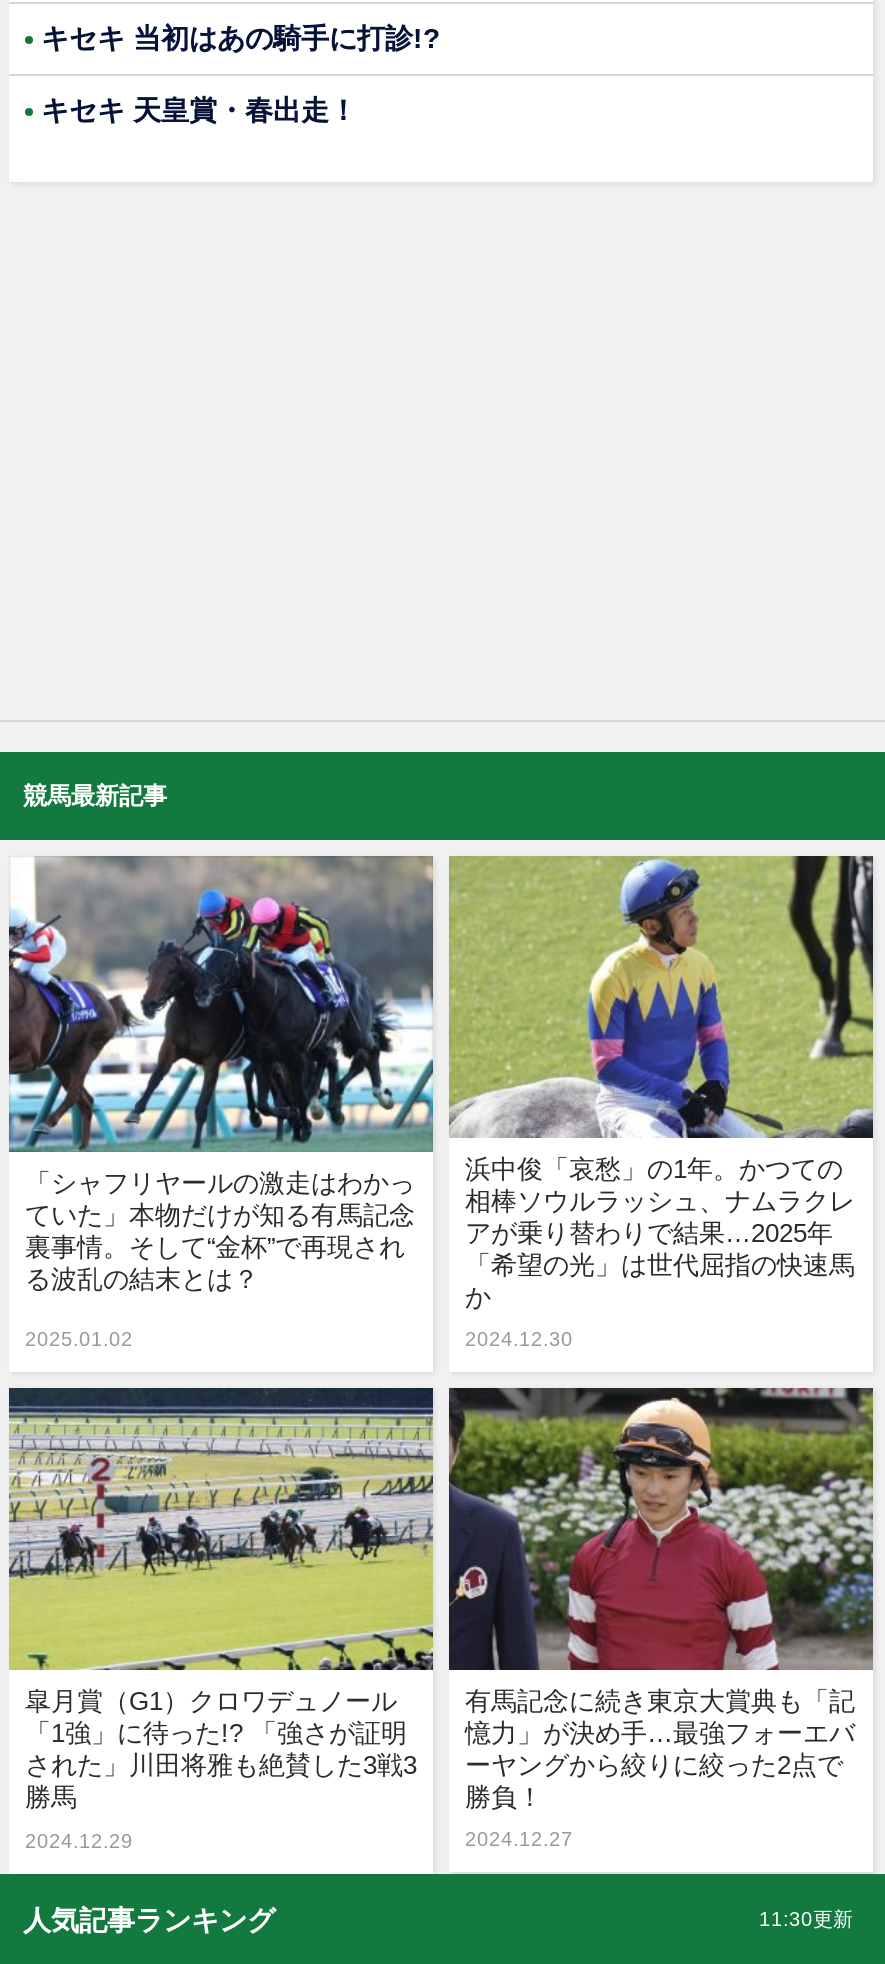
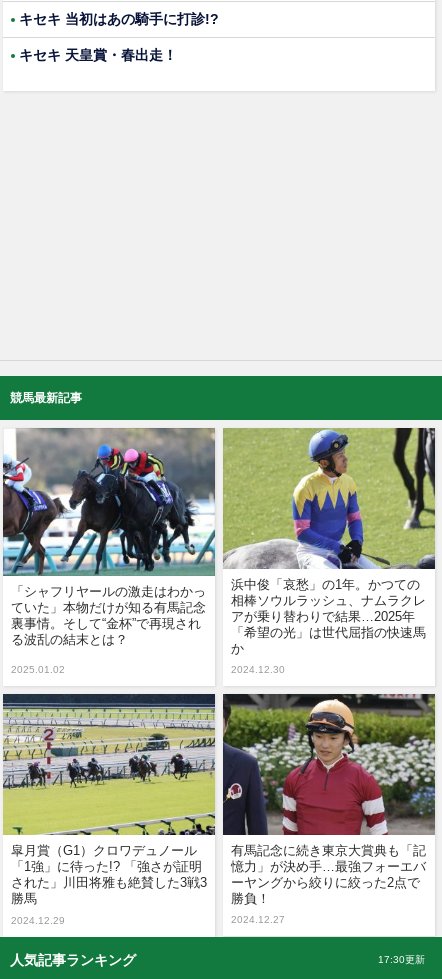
- 11:30更新
+ 17:30更新
